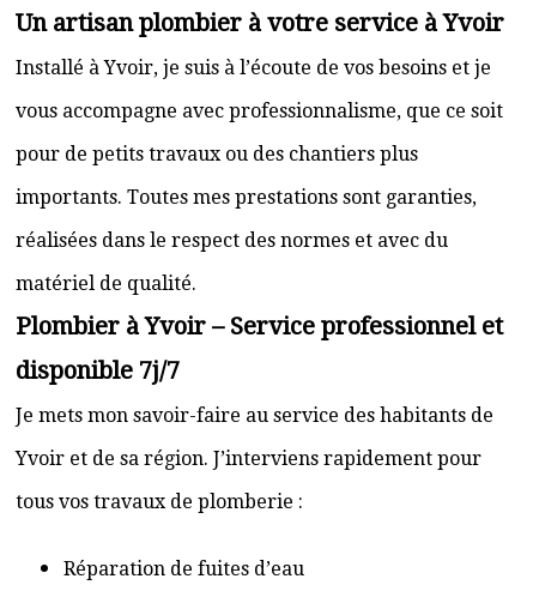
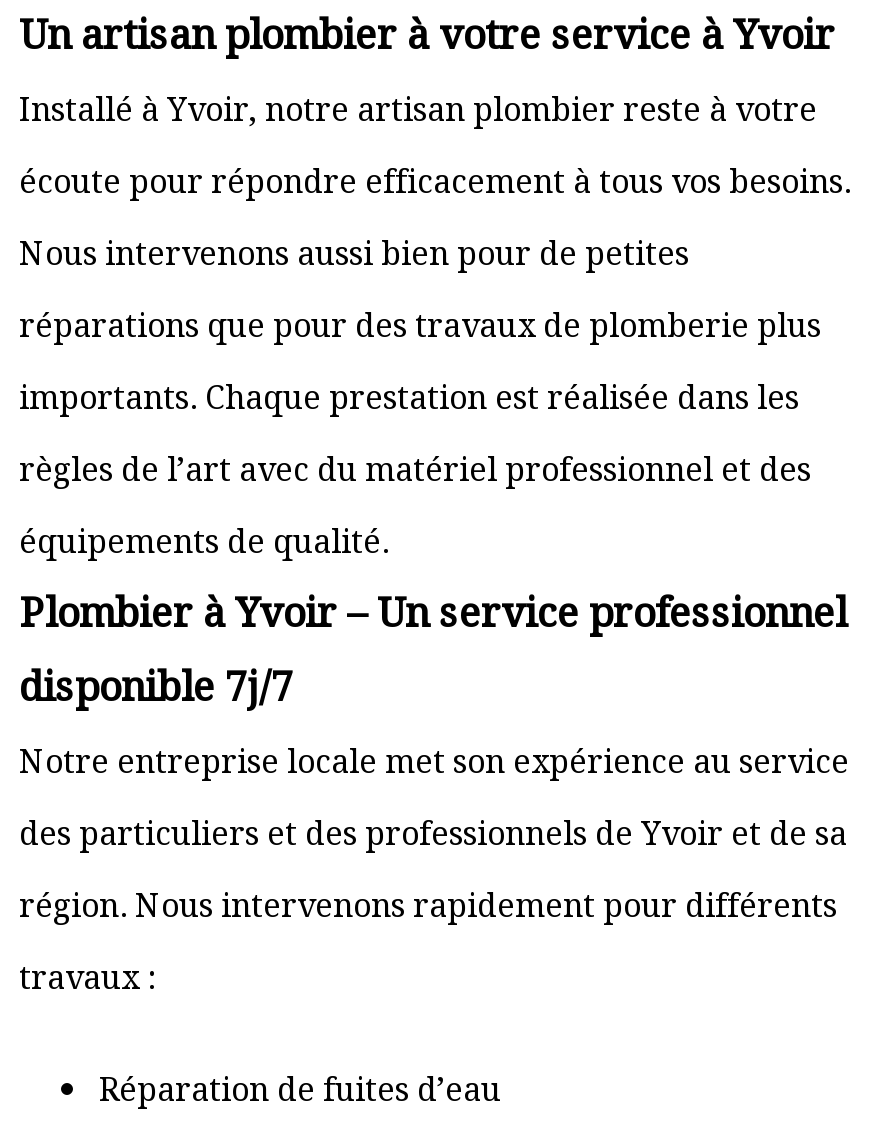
- Installé à Yvoir, je suis à l’écoute de vos besoins et je
- vous accompagne avec professionnalisme, que ce soit
- pour de petits travaux ou des chantiers plus
- importants. Toutes mes prestations sont garanties,
- réalisées dans le respect des normes et avec du
- matériel de qualité.
- Plombier à Yvoir – Service professionnel et
+ Installé à Yvoir, notre artisan plombier reste à votre
+ écoute pour répondre efficacement à tous vos besoins.
+ Nous intervenons aussi bien pour de petites
+ réparations que pour des travaux de plomberie plus
+ importants. Chaque prestation est réalisée dans les
+ règles de l’art avec du matériel professionnel et des
+ équipements de qualité.
+ Plombier à Yvoir – Un service professionnel

- Je mets mon savoir-faire au service des habitants de
- Yvoir et de sa région. J’interviens rapidement pour
- tous vos travaux de plomberie :
+ Notre entreprise locale met son expérience au service
+ des particuliers et des professionnels de Yvoir et de sa
+ région. Nous intervenons rapidement pour différents
+ travaux :
